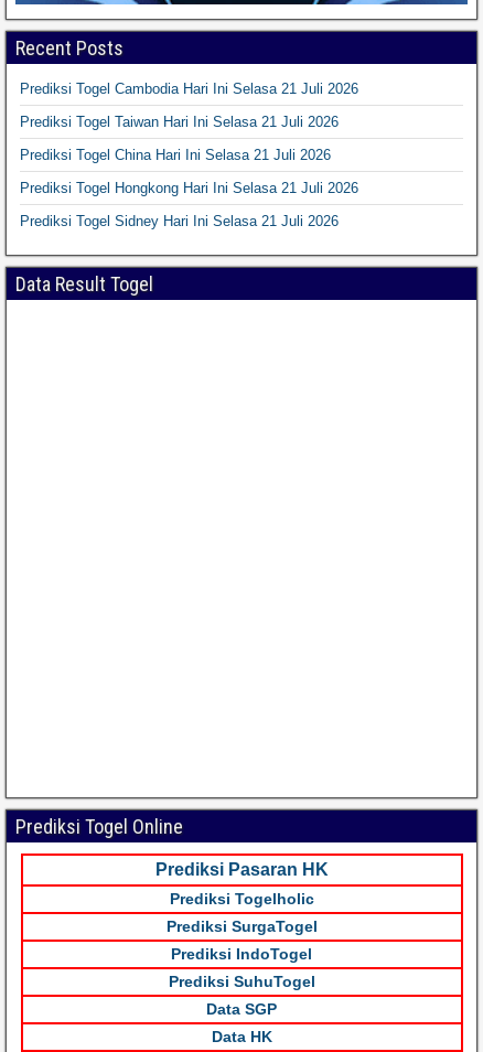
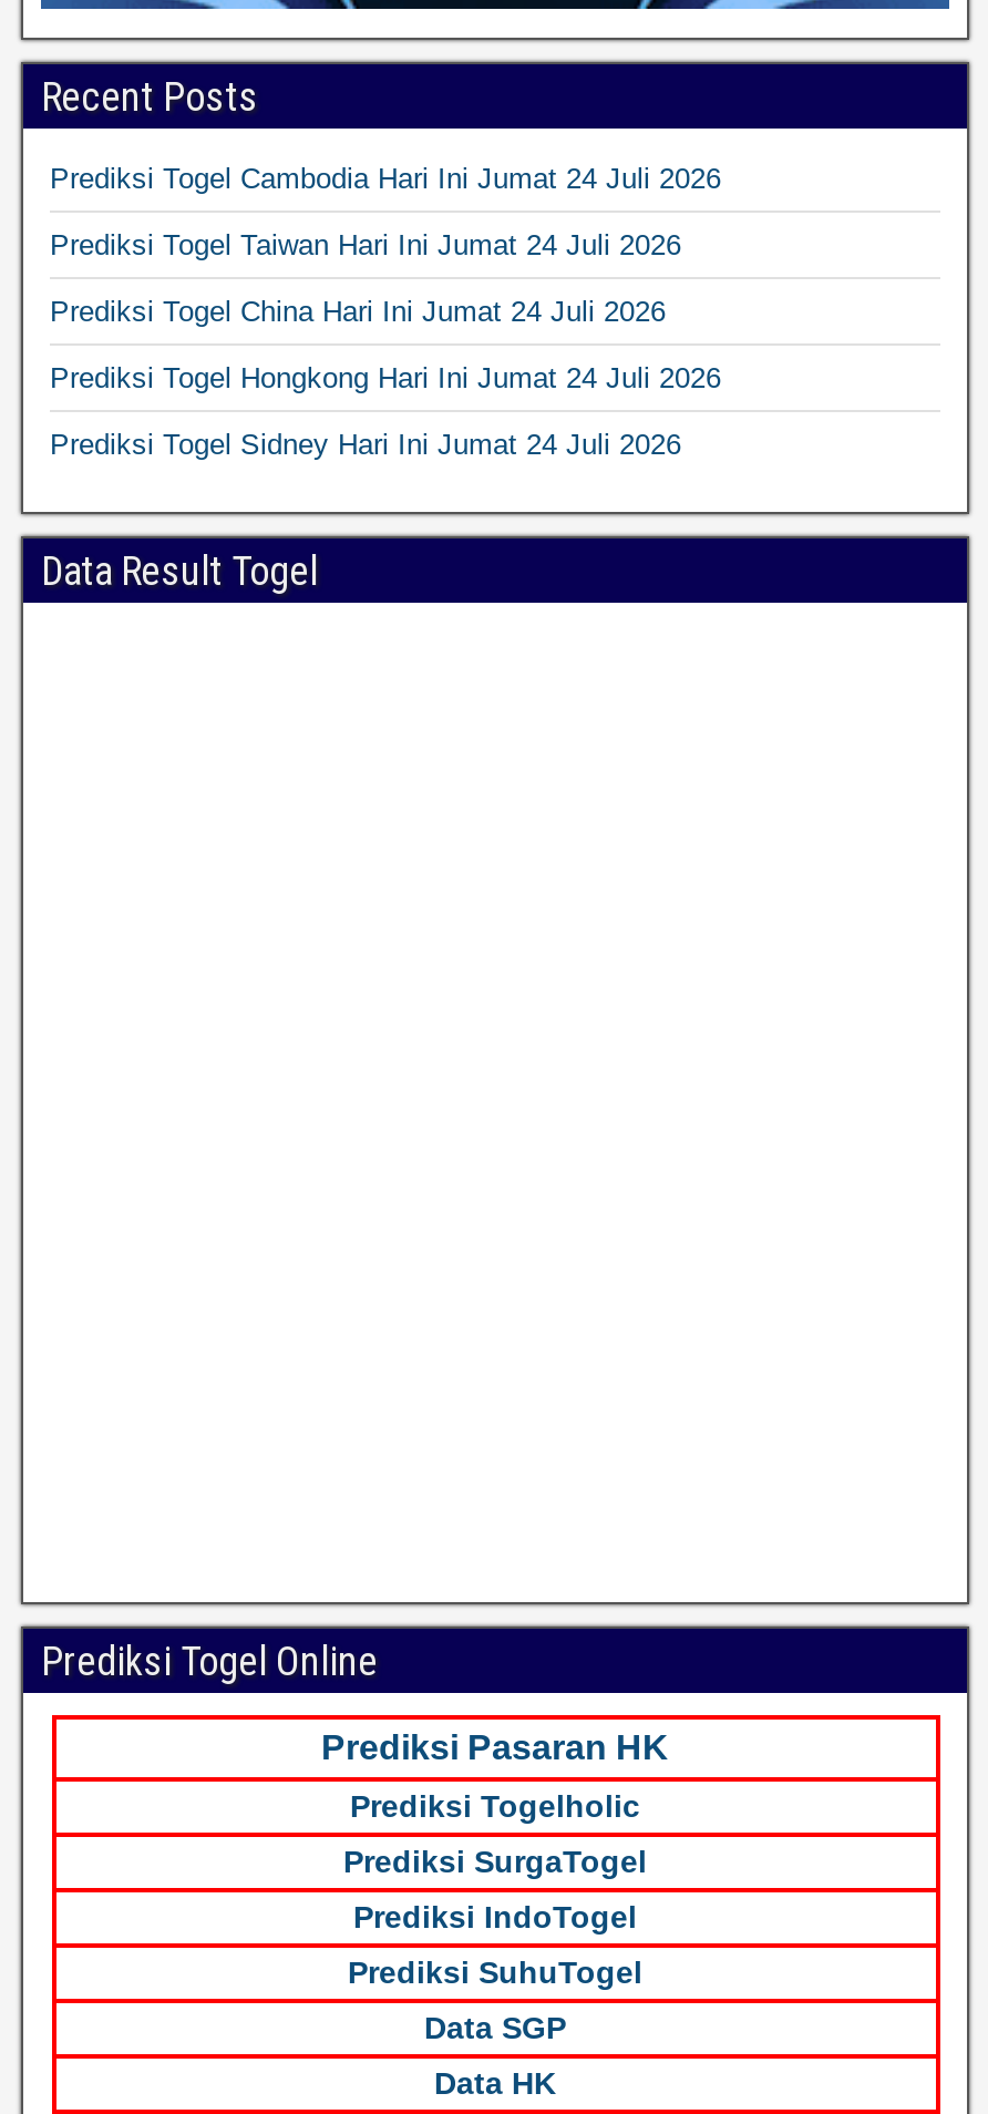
- Prediksi Togel Cambodia Hari Ini Selasa 21 Juli 2026
+ Prediksi Togel Cambodia Hari Ini Jumat 24 Juli 2026

- Prediksi Togel Taiwan Hari Ini Selasa 21 Juli 2026
+ Prediksi Togel Taiwan Hari Ini Jumat 24 Juli 2026

- Prediksi Togel China Hari Ini Selasa 21 Juli 2026
+ Prediksi Togel China Hari Ini Jumat 24 Juli 2026

- Prediksi Togel Hongkong Hari Ini Selasa 21 Juli 2026
+ Prediksi Togel Hongkong Hari Ini Jumat 24 Juli 2026

- Prediksi Togel Sidney Hari Ini Selasa 21 Juli 2026
+ Prediksi Togel Sidney Hari Ini Jumat 24 Juli 2026
